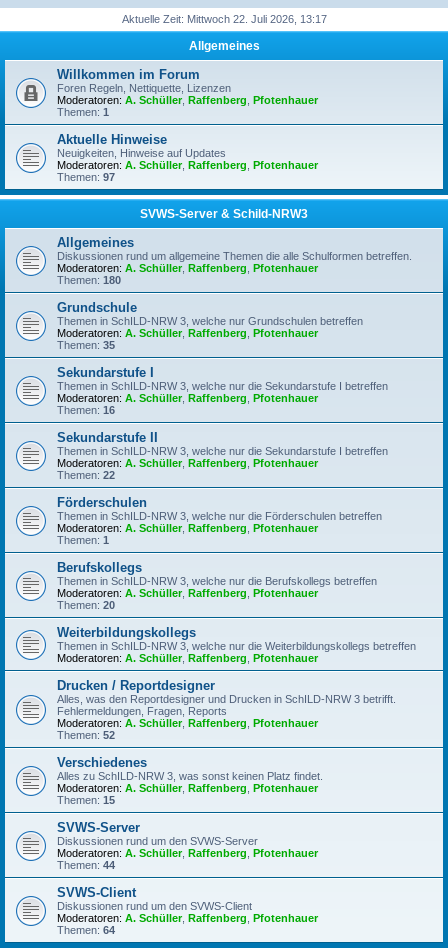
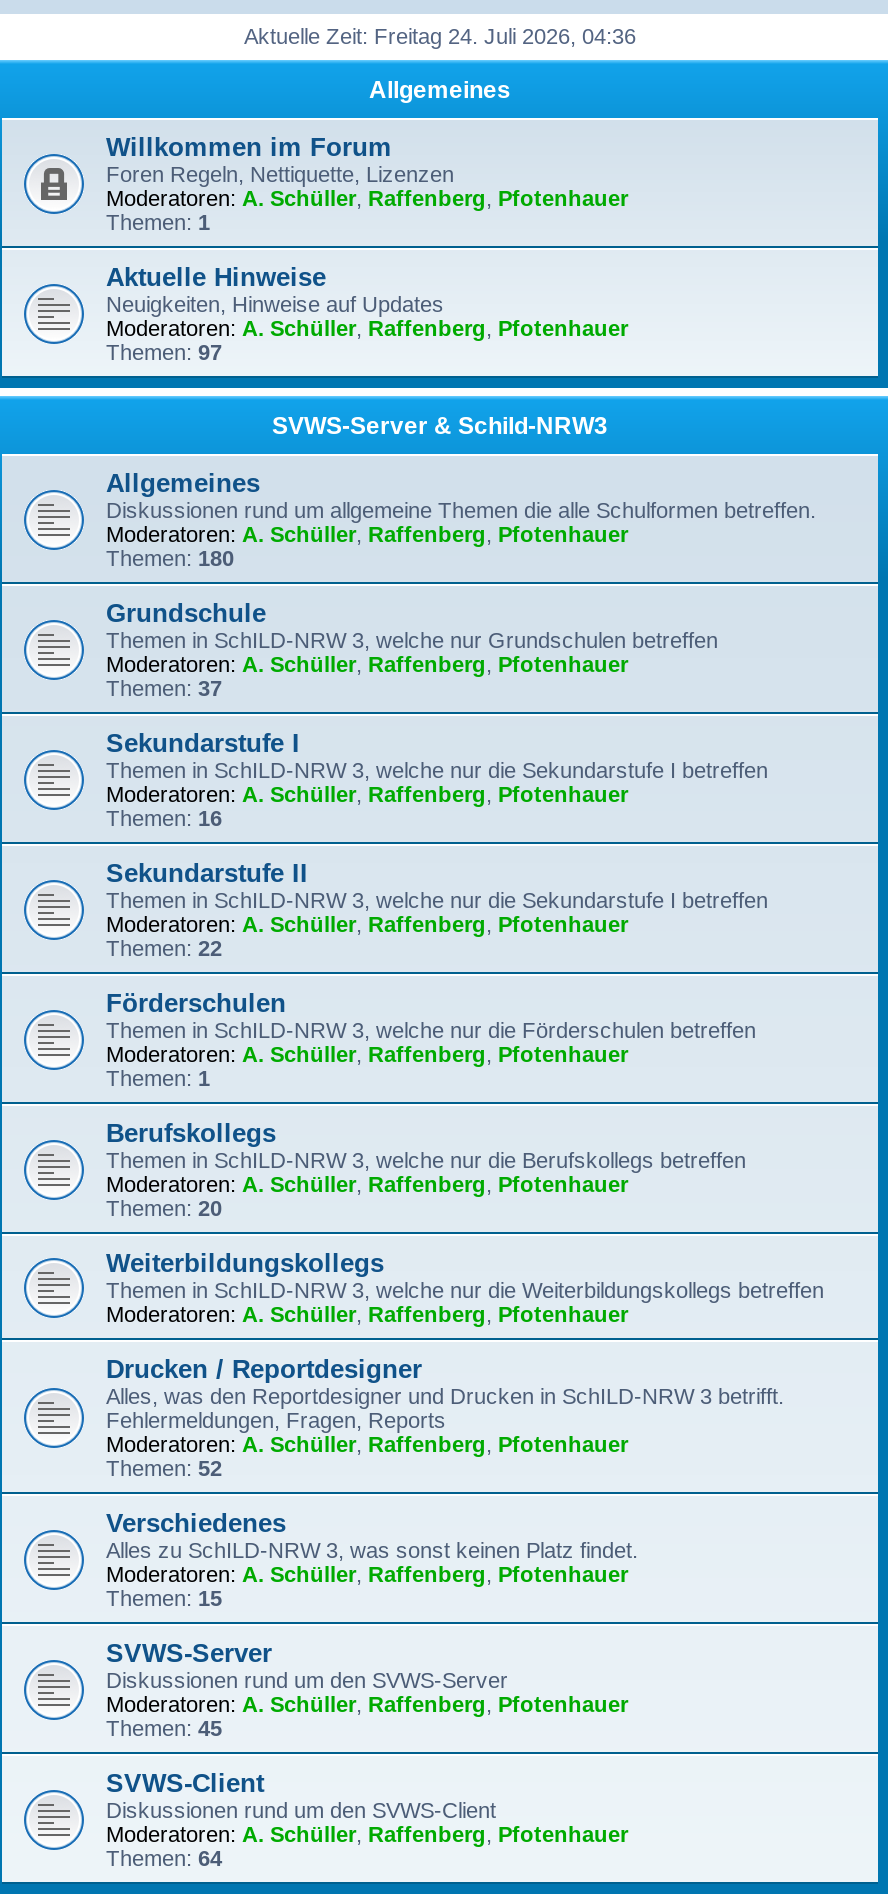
- Aktuelle Zeit: Mittwoch 22. Juli 2026, 13:17
+ Aktuelle Zeit: Freitag 24. Juli 2026, 04:36

- Themen: 35
+ Themen: 37

- Themen: 44
+ Themen: 45
